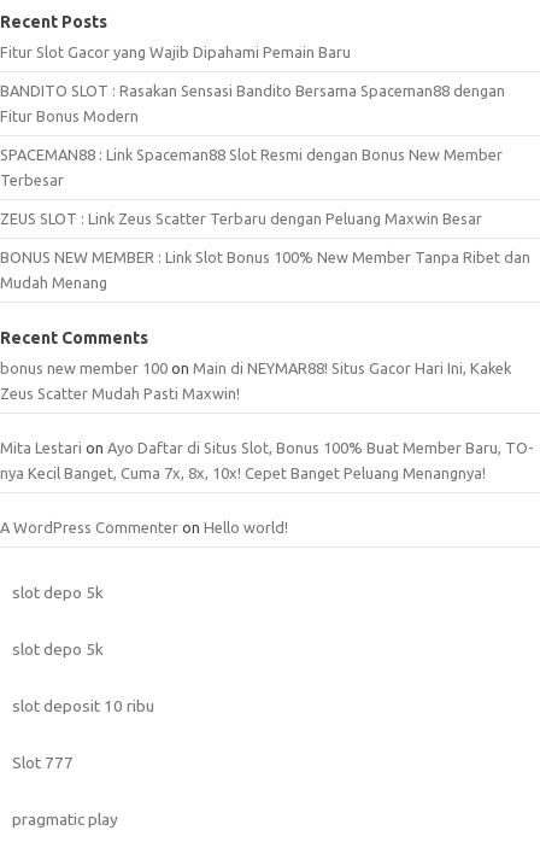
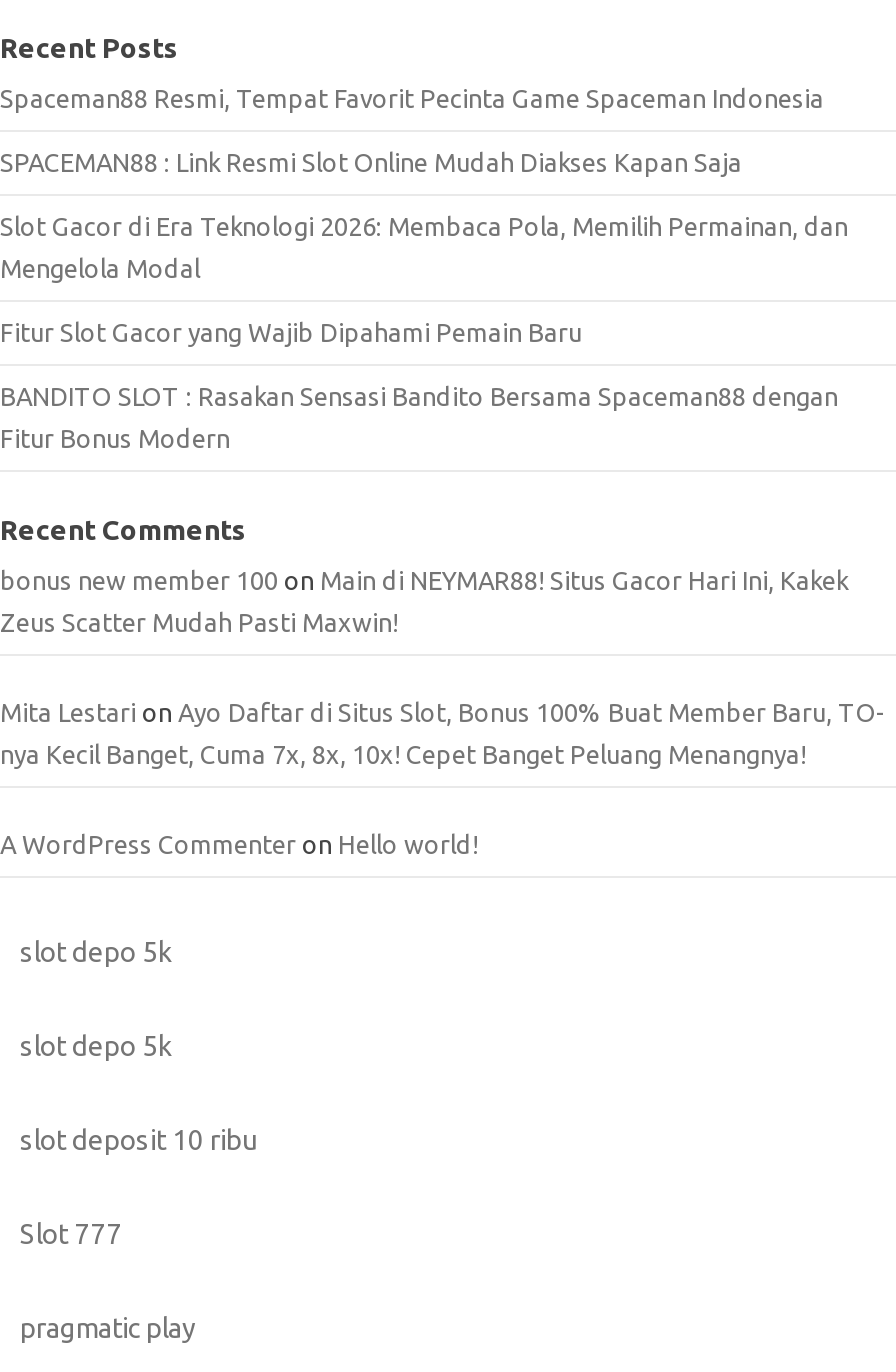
+ Spaceman88 Resmi, Tempat Favorit Pecinta Game Spaceman Indonesia
+ SPACEMAN88 : Link Resmi Slot Online Mudah Diakses Kapan Saja
+ Slot Gacor di Era Teknologi 2026: Membaca Pola, Memilih Permainan, dan
+ Mengelola Modal

moved down: Fitur Slot Gacor yang Wajib Dipahami Pemain Baru | BANDITO SLOT : Rasakan Sensasi Bandito Bersama Spaceman88 dengan | Fitur Bonus Modern

- SPACEMAN88 : Link Spaceman88 Slot Resmi dengan Bonus New Member
- Terbesar
- ZEUS SLOT : Link Zeus Scatter Terbaru dengan Peluang Maxwin Besar
- BONUS NEW MEMBER : Link Slot Bonus 100% New Member Tanpa Ribet dan
- Mudah Menang
